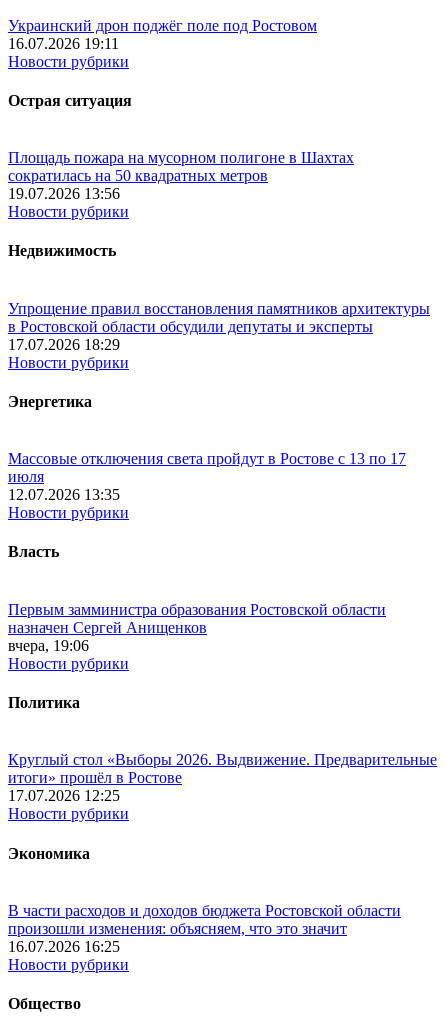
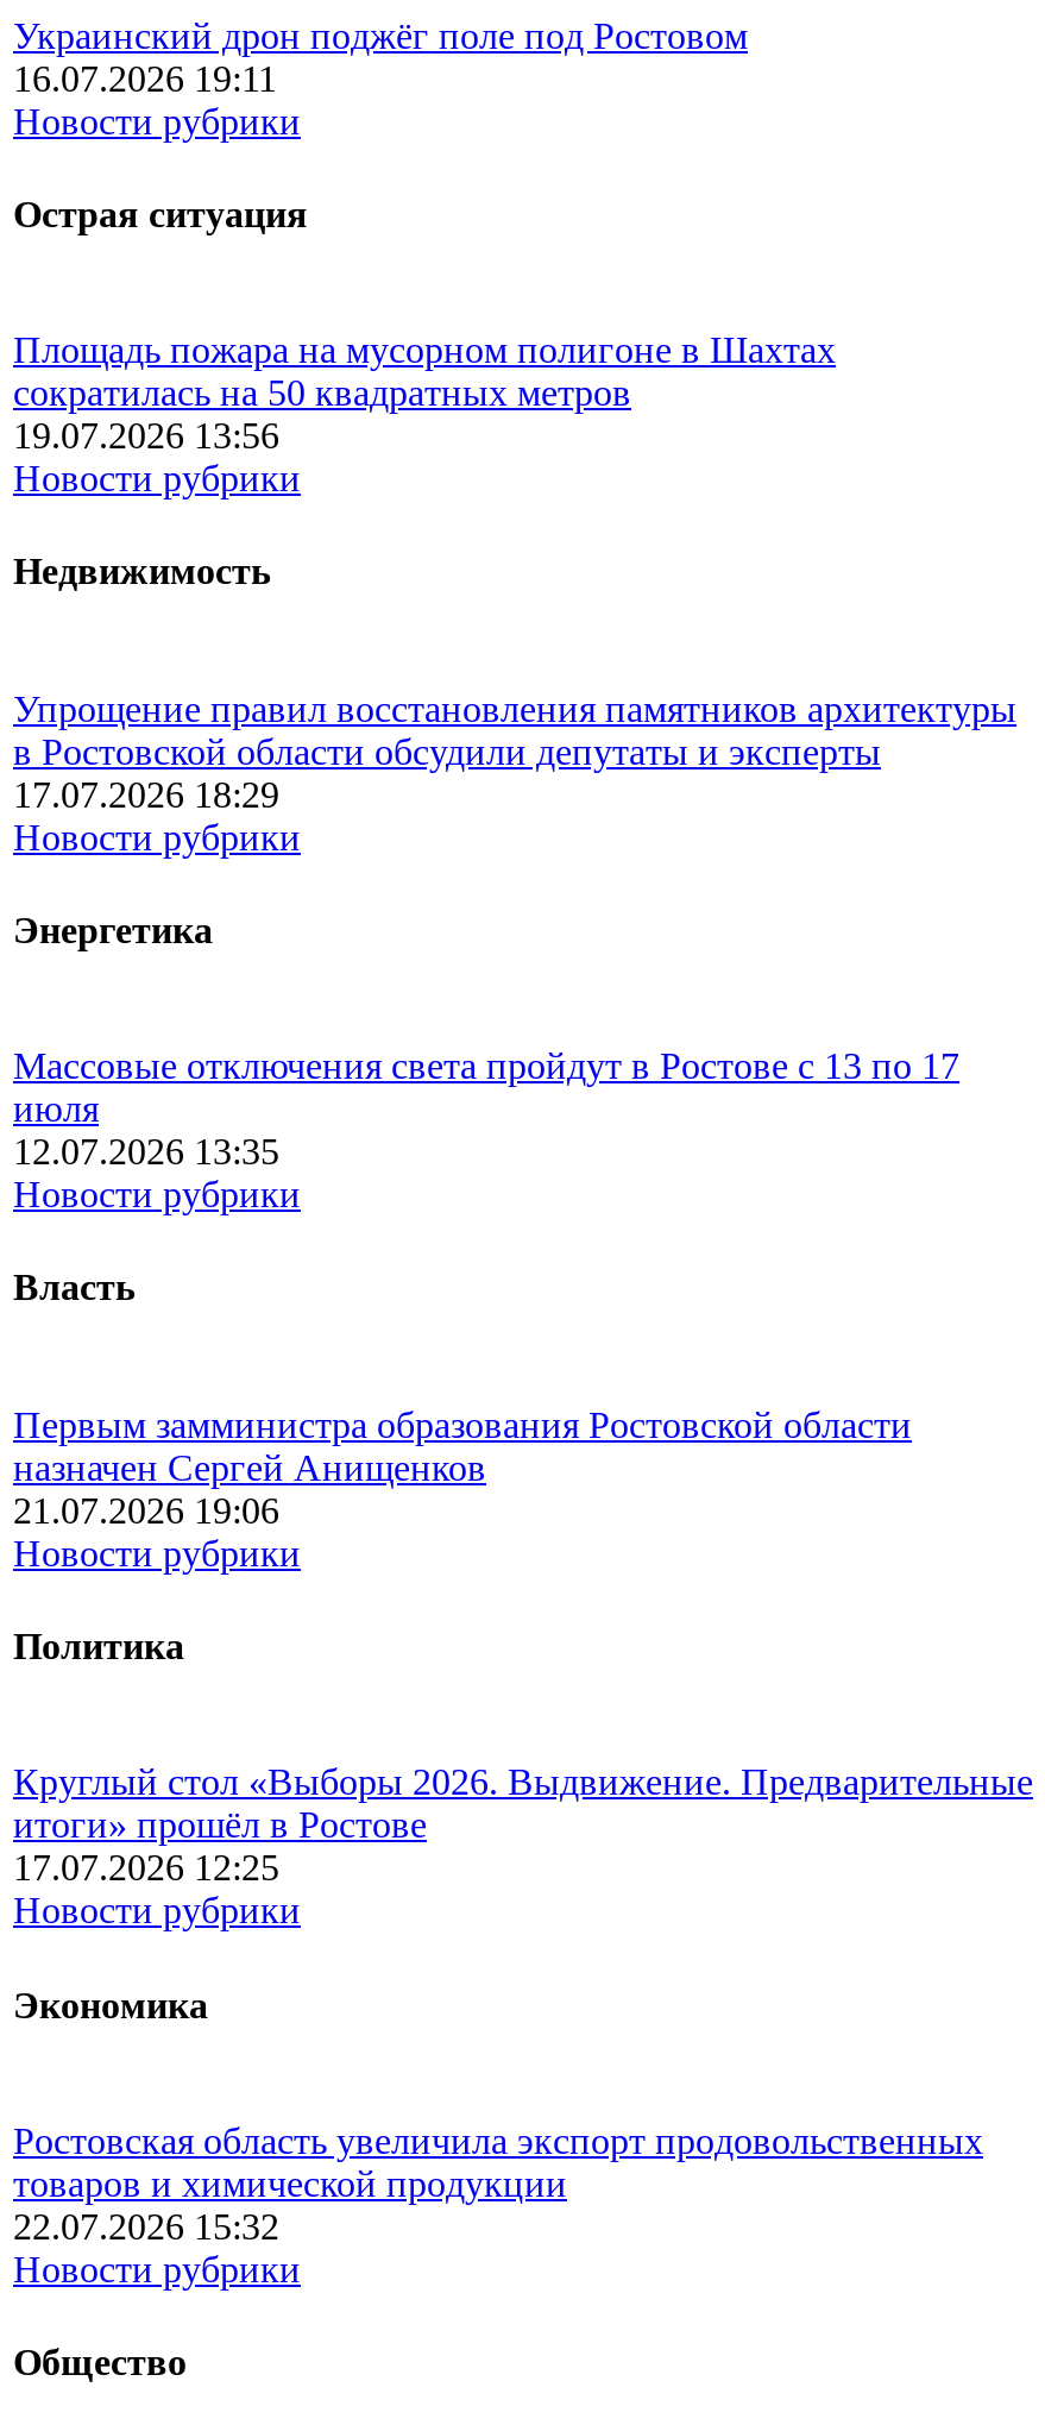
- вчера, 19:06
+ 21.07.2026 19:06

- В части расходов и доходов бюджета Ростовской области
- произошли изменения: объясняем, что это значит
- 16.07.2026 16:25
+ Ростовская область увеличила экспорт продовольственных
+ товаров и химической продукции
+ 22.07.2026 15:32
